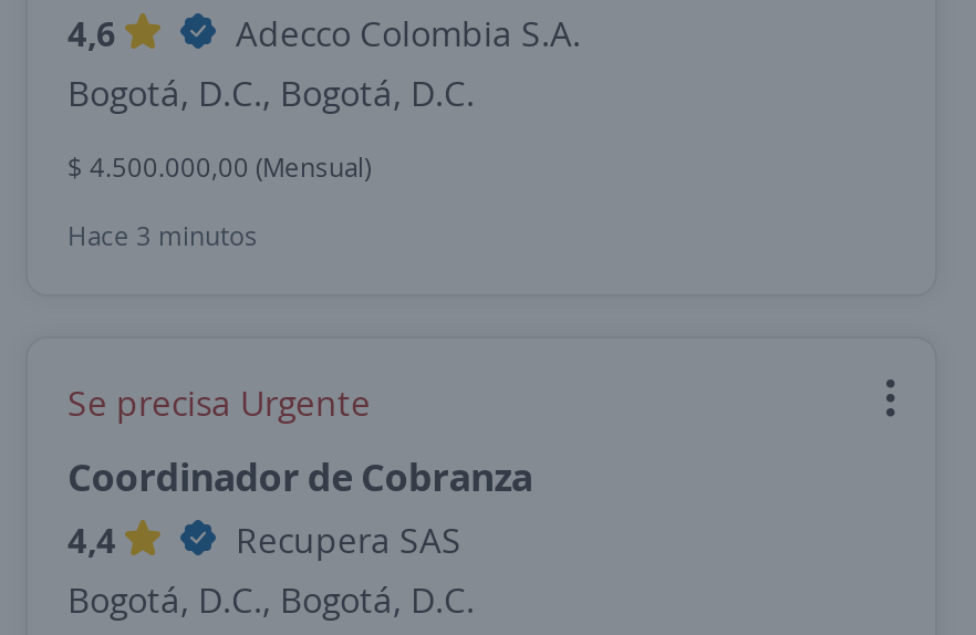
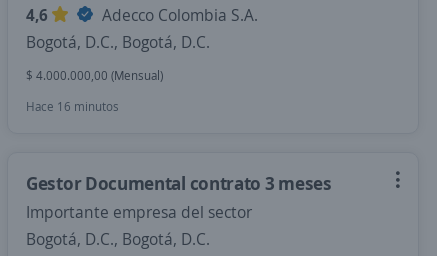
- $ 4.500.000,00 (Mensual)
+ $ 4.000.000,00 (Mensual)

- Hace 3 minutos
+ Hace 16 minutos

- Se precisa Urgente
- Coordinador de Cobranza
- 4,4
- Recupera SAS
+ Gestor Documental contrato 3 meses
+ Importante empresa del sector
